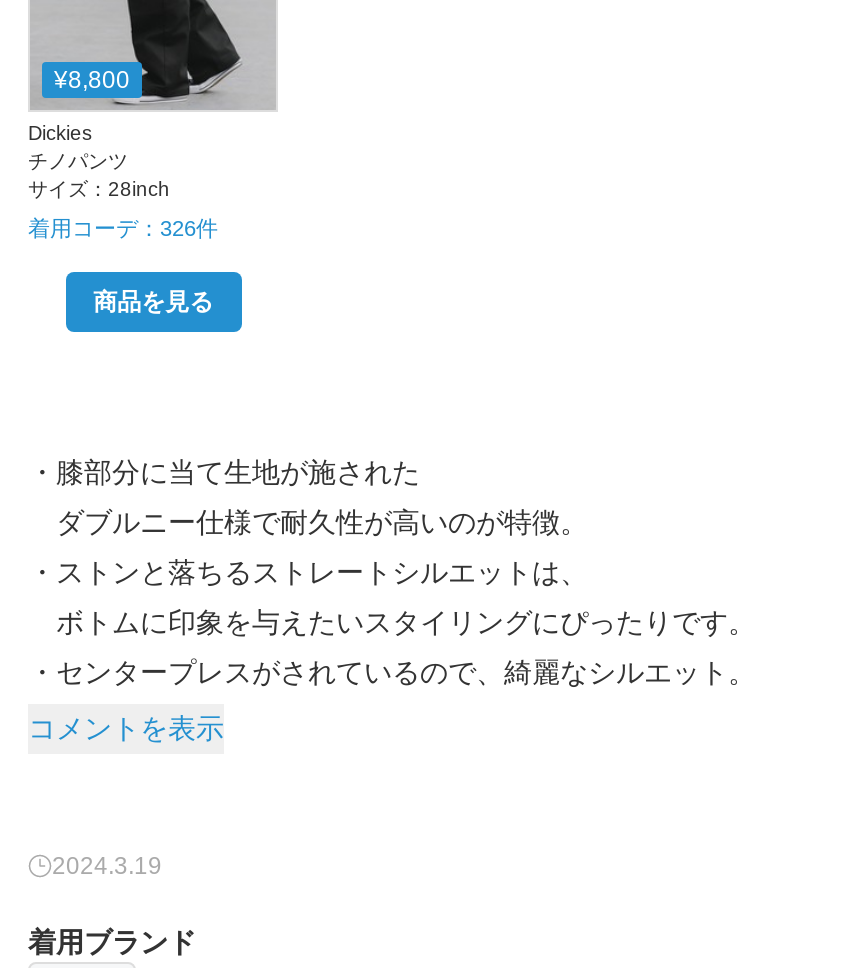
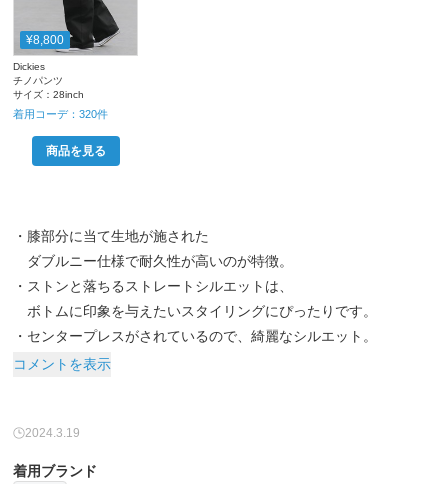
- 着用コーデ：326件
+ 着用コーデ：320件
